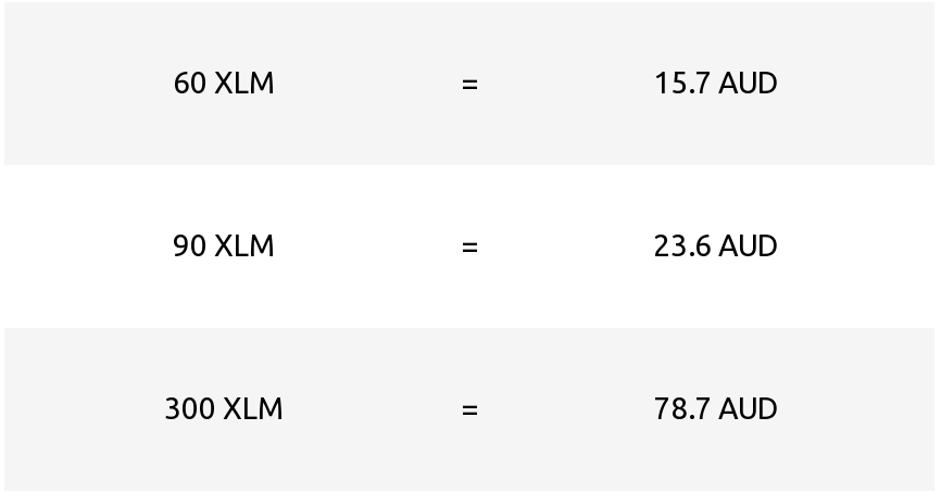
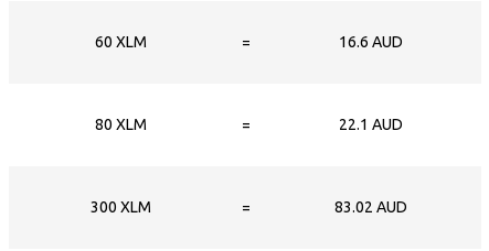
- 15.7 AUD
+ 16.6 AUD

- 90 XLM
+ 80 XLM

- 23.6 AUD
+ 22.1 AUD

- 78.7 AUD
+ 83.02 AUD
